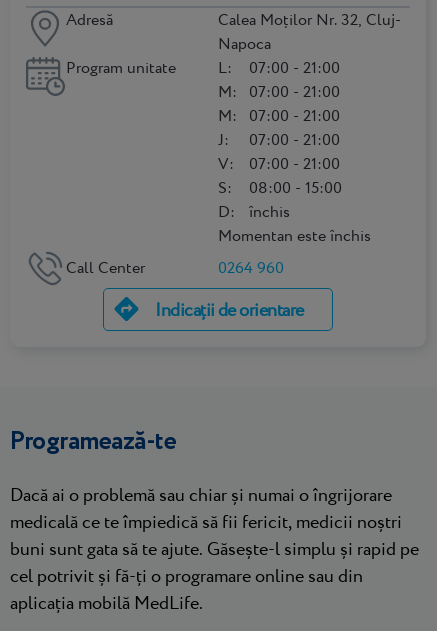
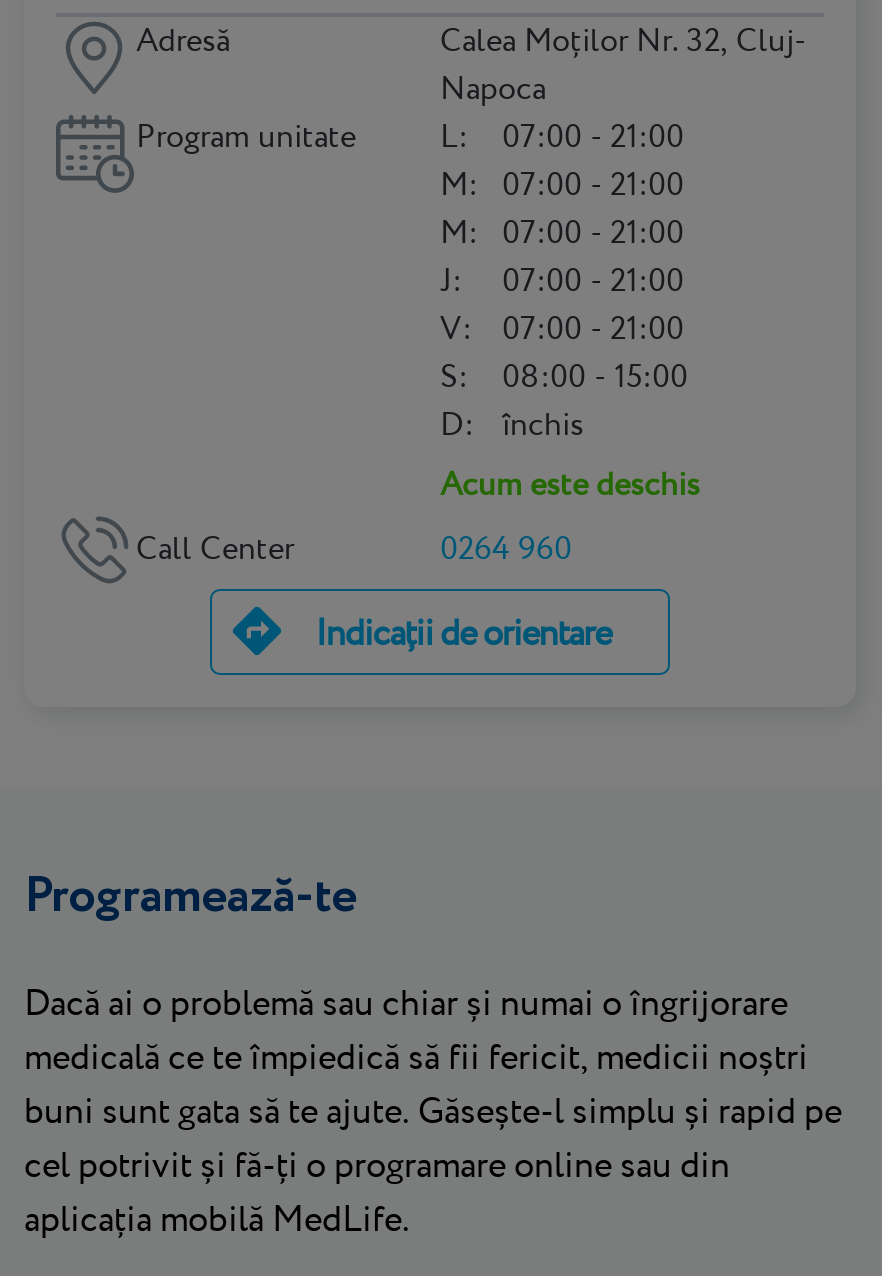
- Momentan este închis
+ Acum este deschis
